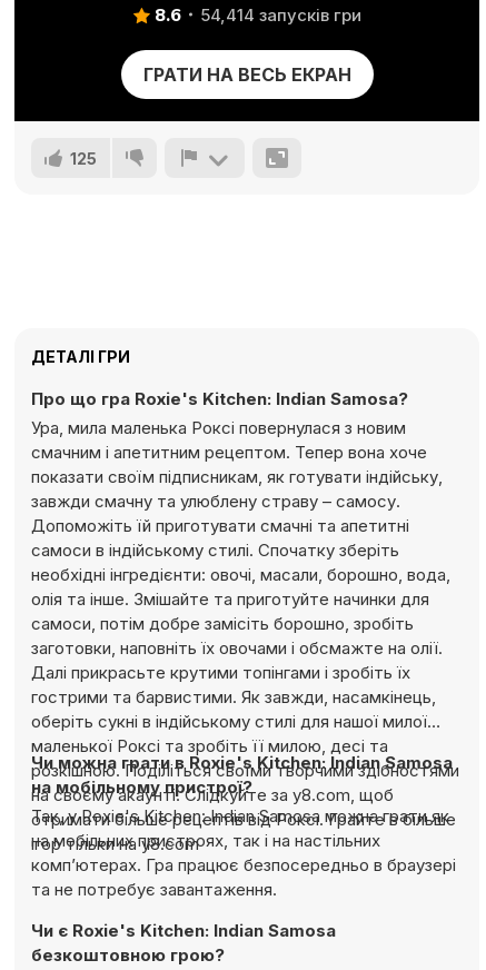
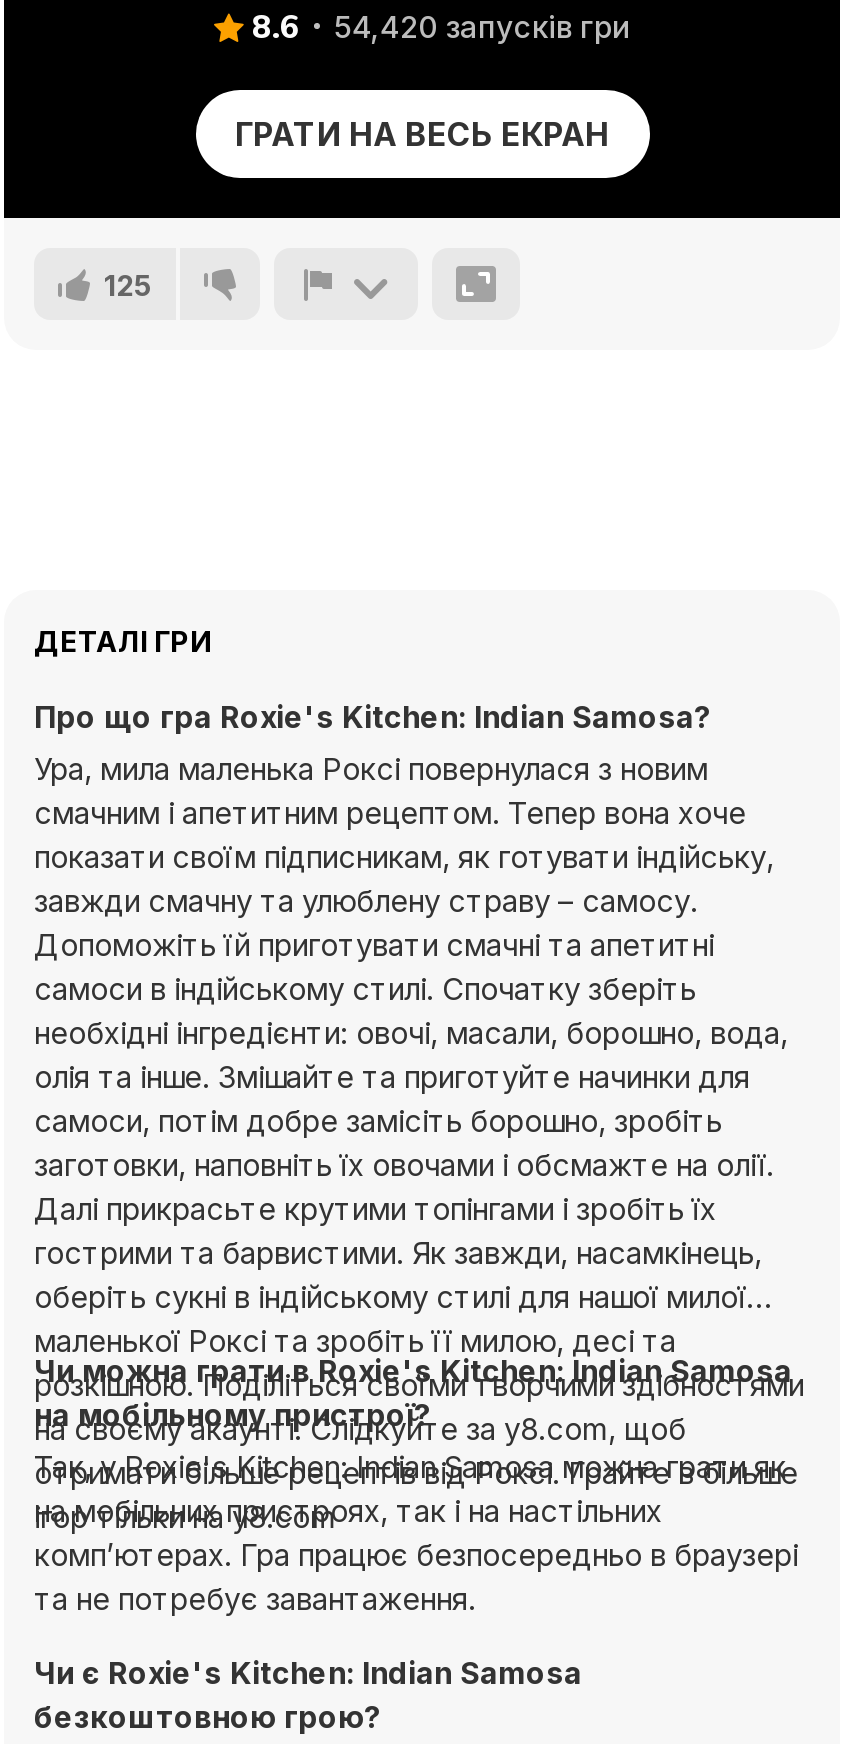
- 8.6 54,414 запусків гри
+ 8.6 54,420 запусків гри
